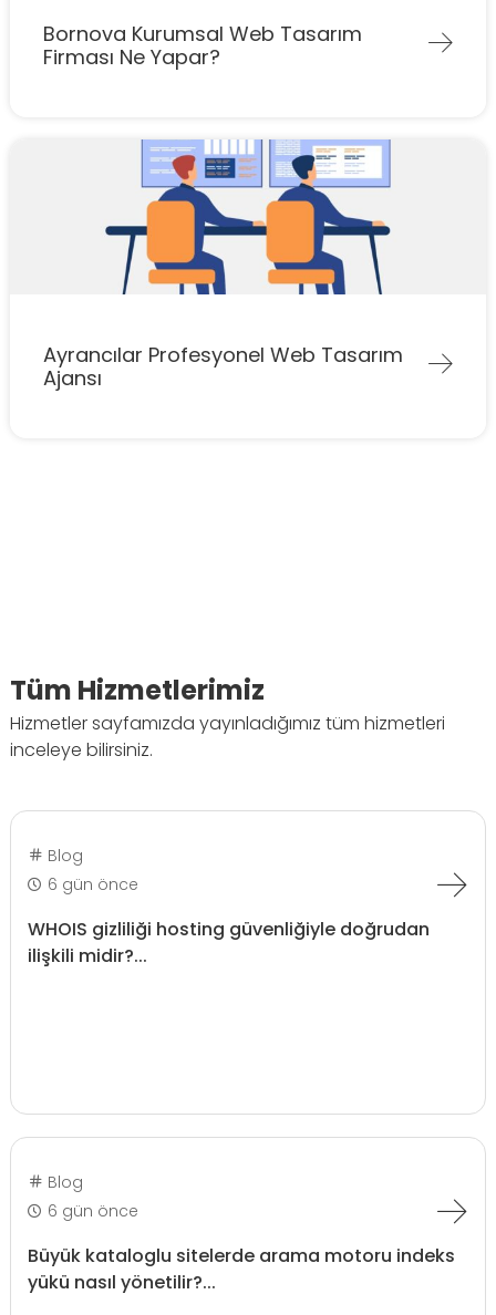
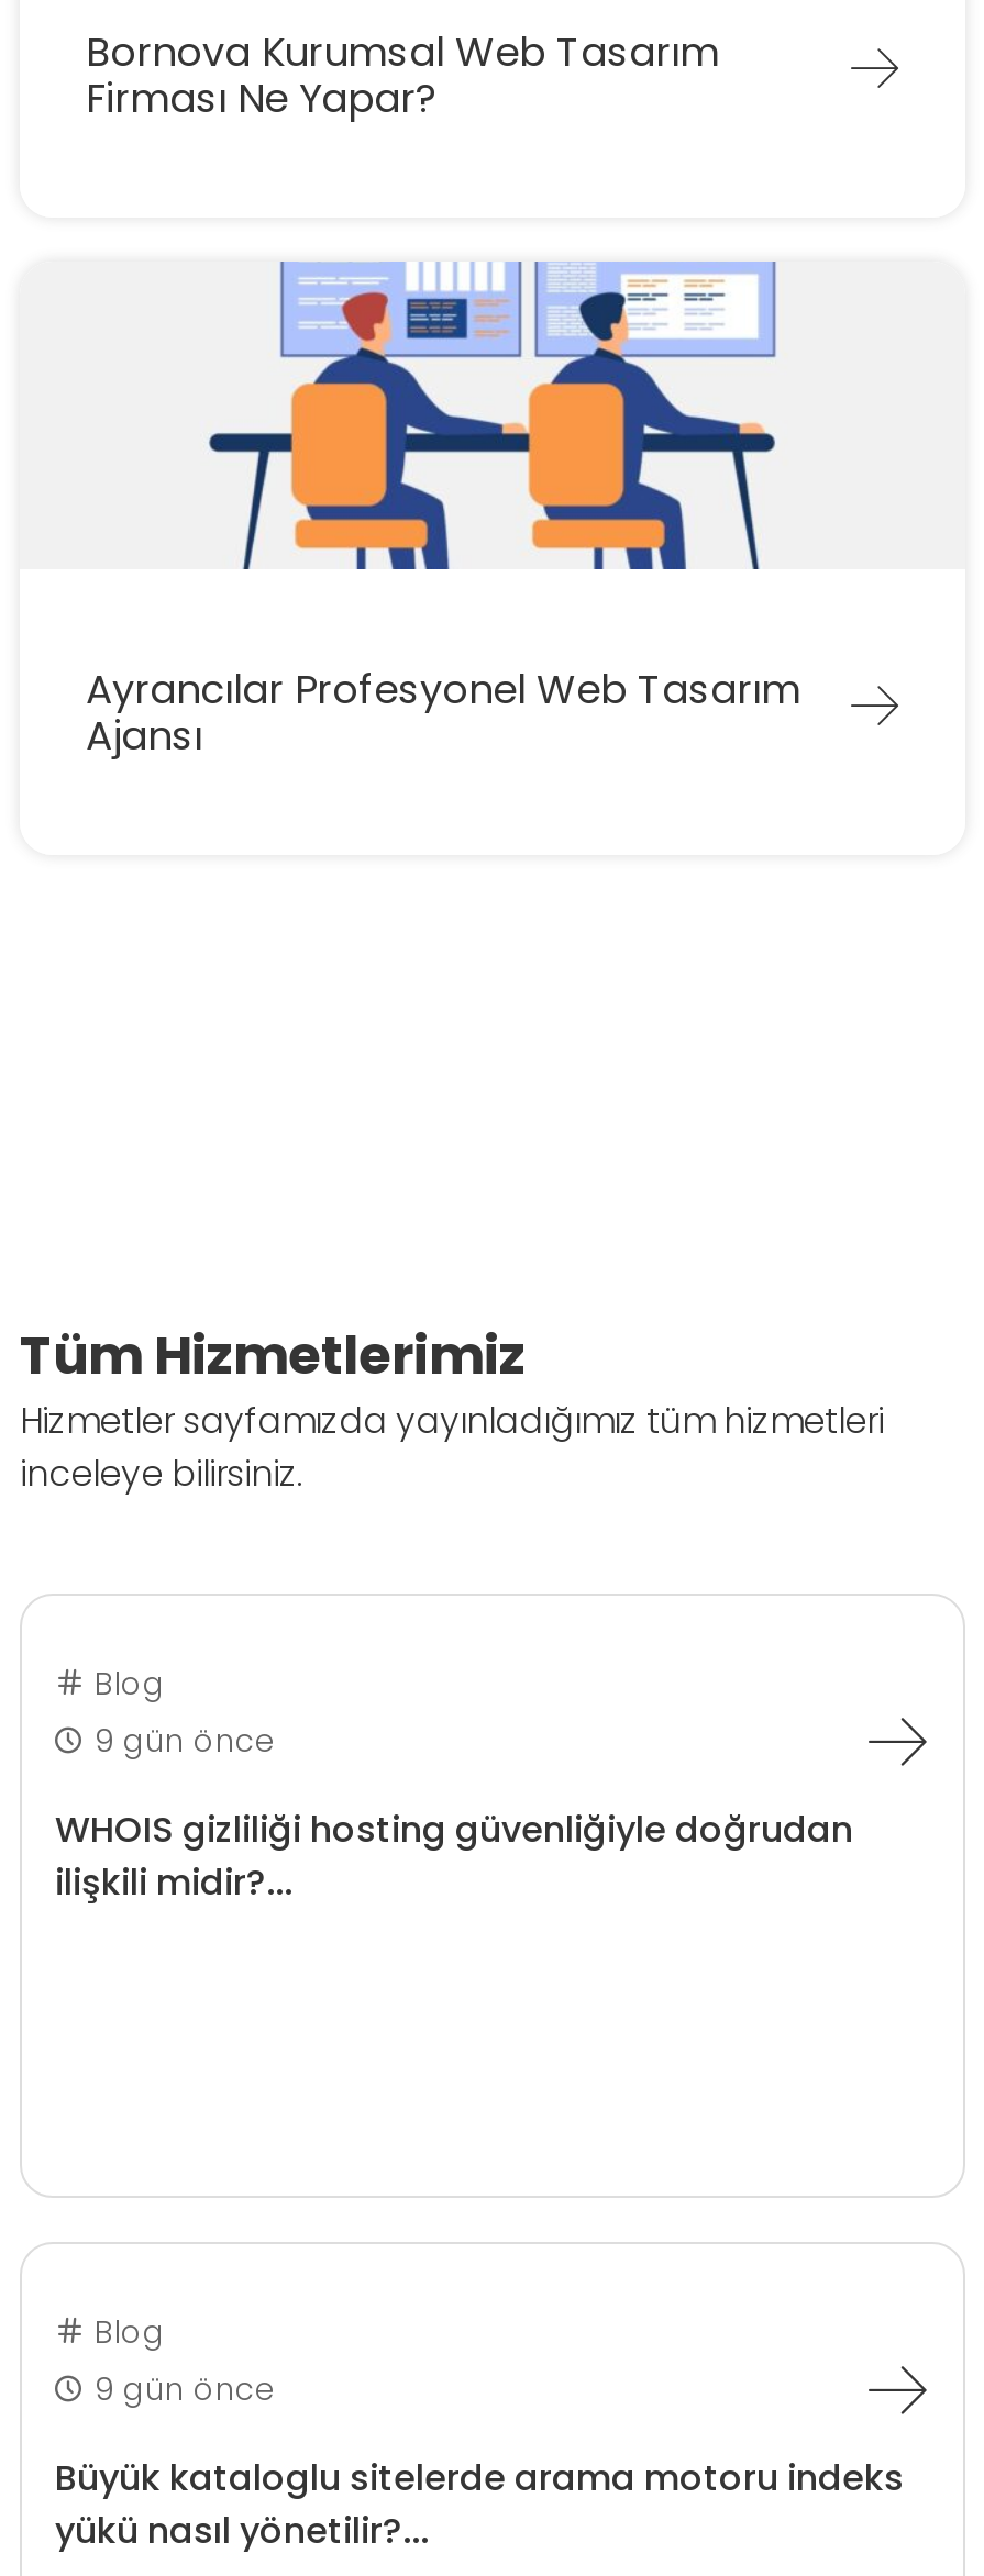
- 6 gün önce
+ 9 gün önce

- 6 gün önce
+ 9 gün önce
